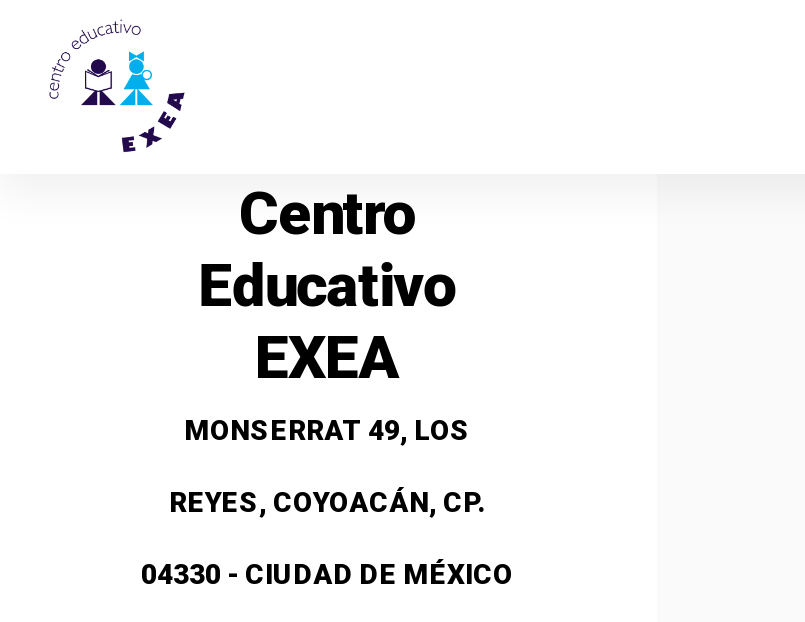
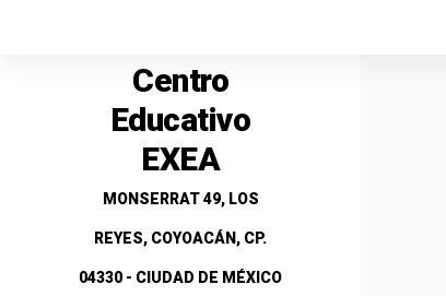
- [image]
